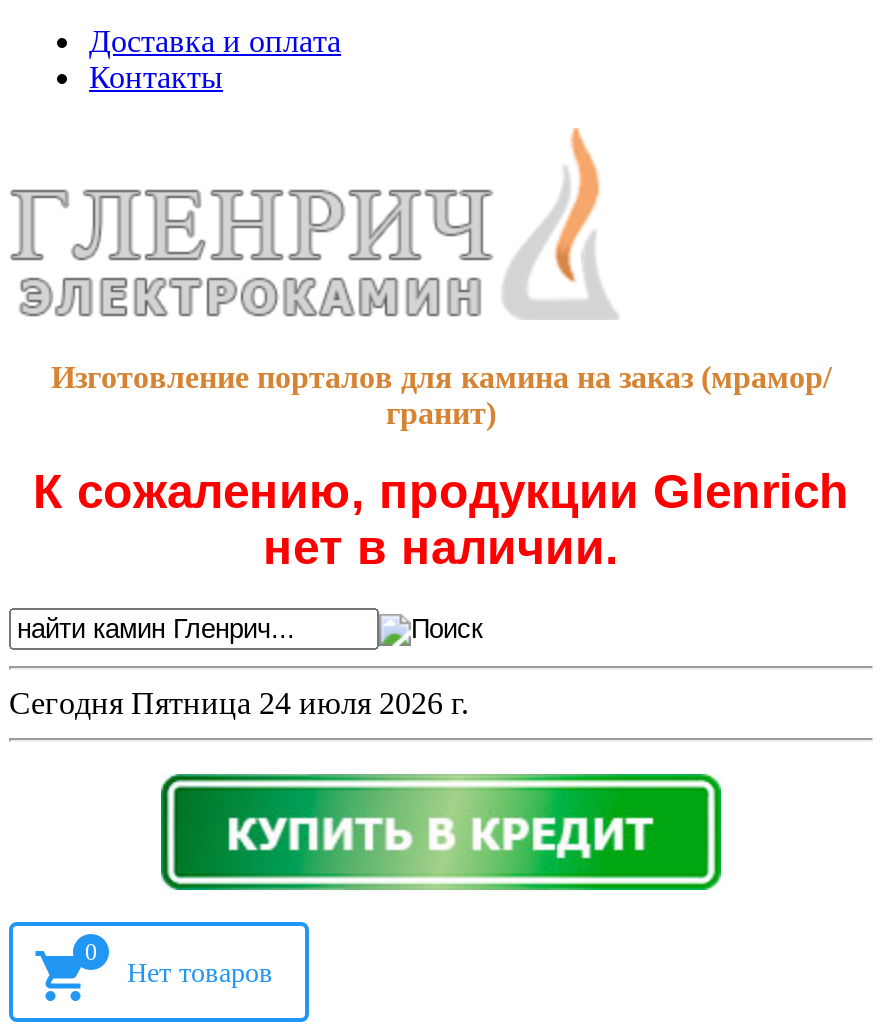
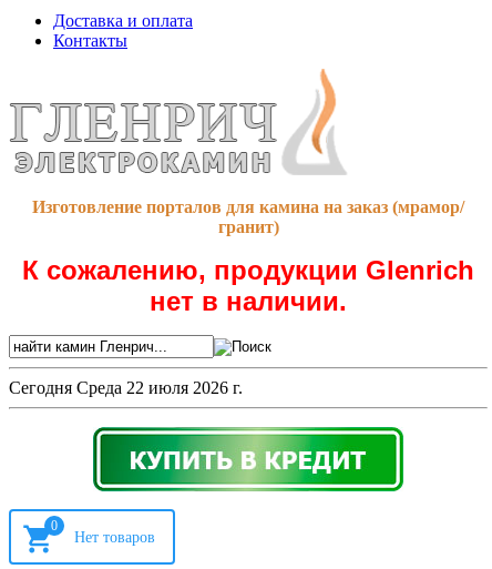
- Сегодня Пятница 24 июля 2026 г.
+ Сегодня Среда 22 июля 2026 г.
